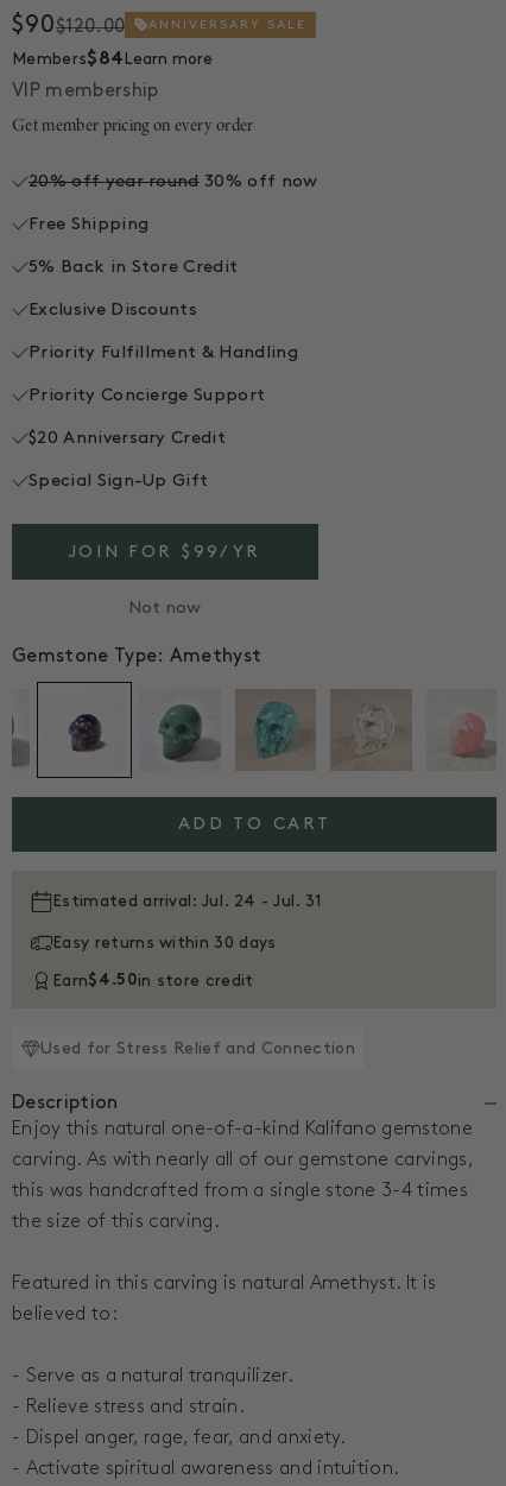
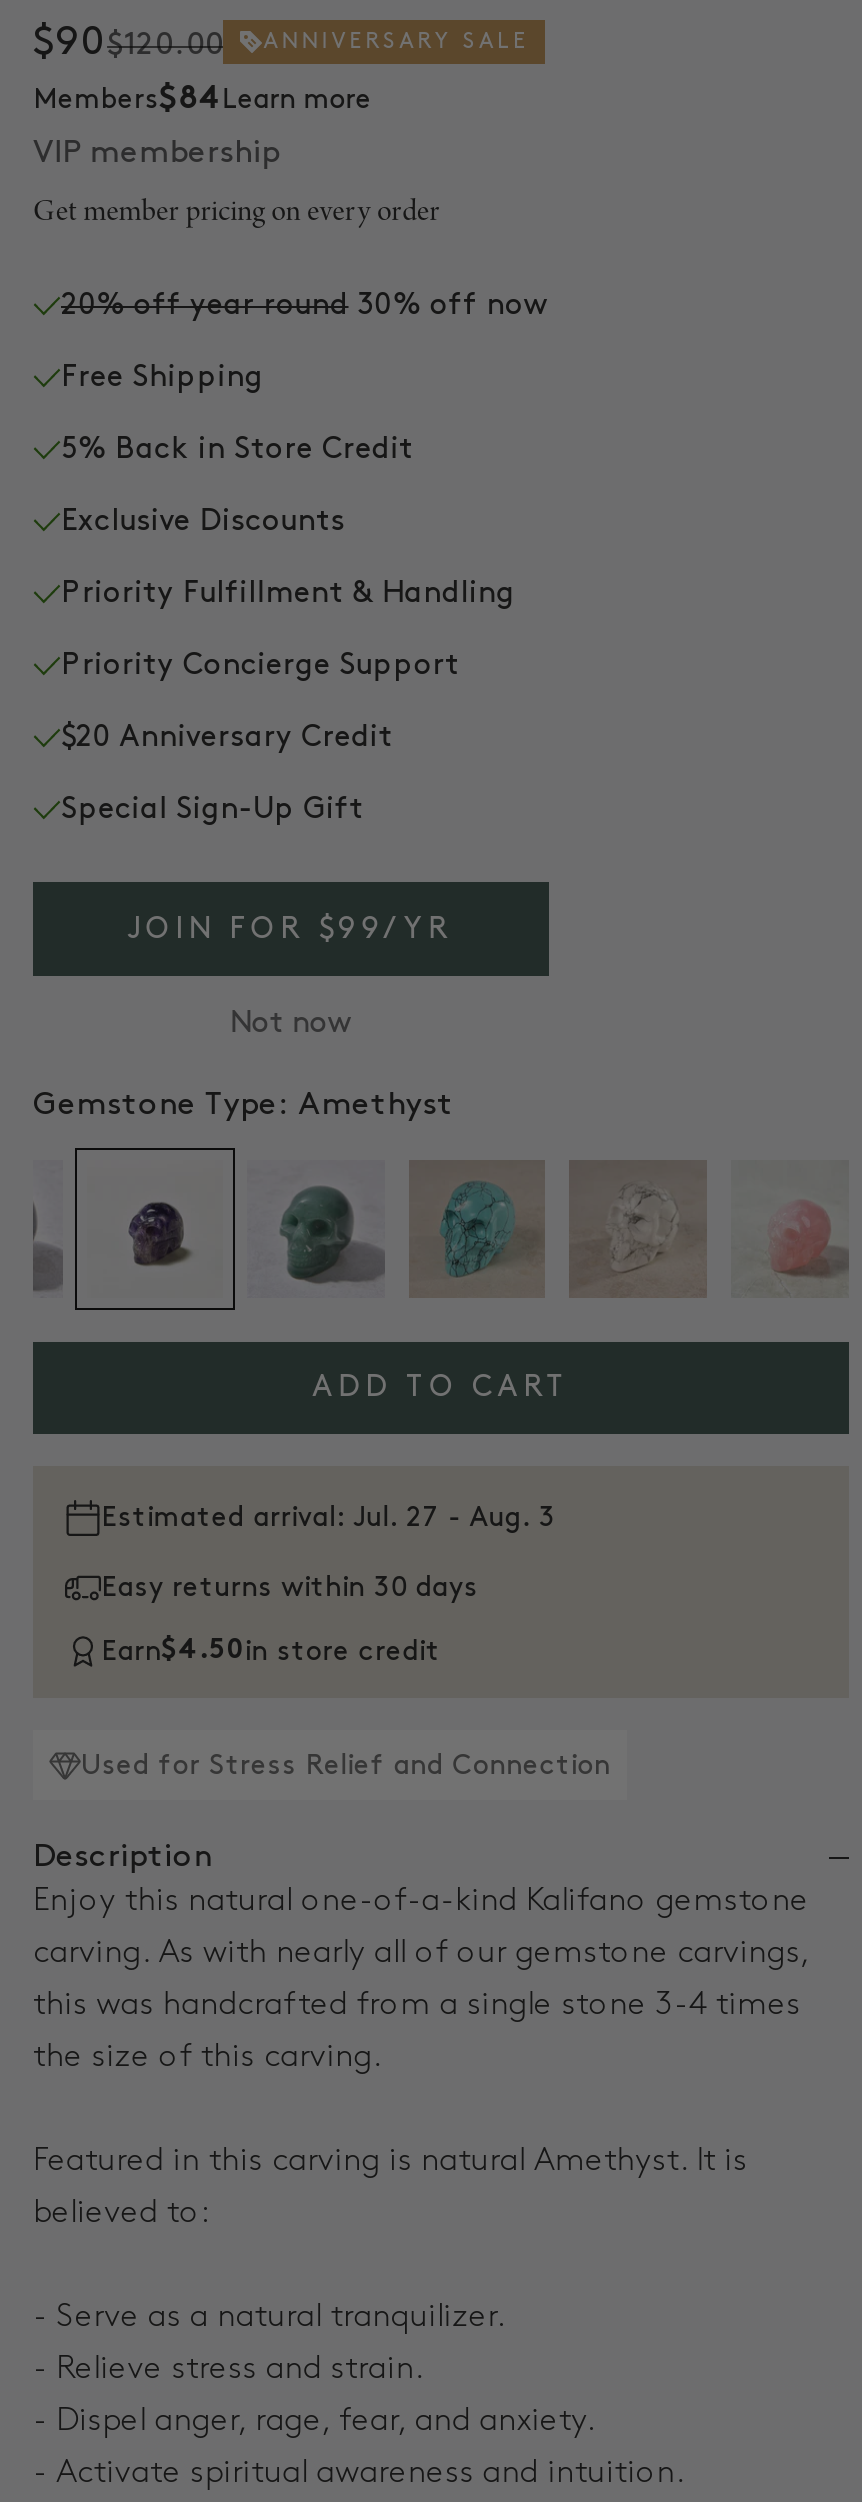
- Estimated arrival: Jul. 24 - Jul. 31
+ Estimated arrival: Jul. 27 - Aug. 3
